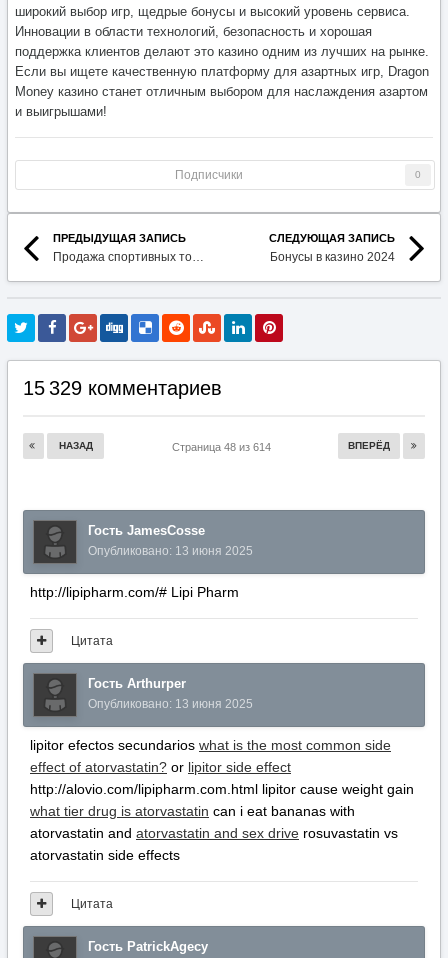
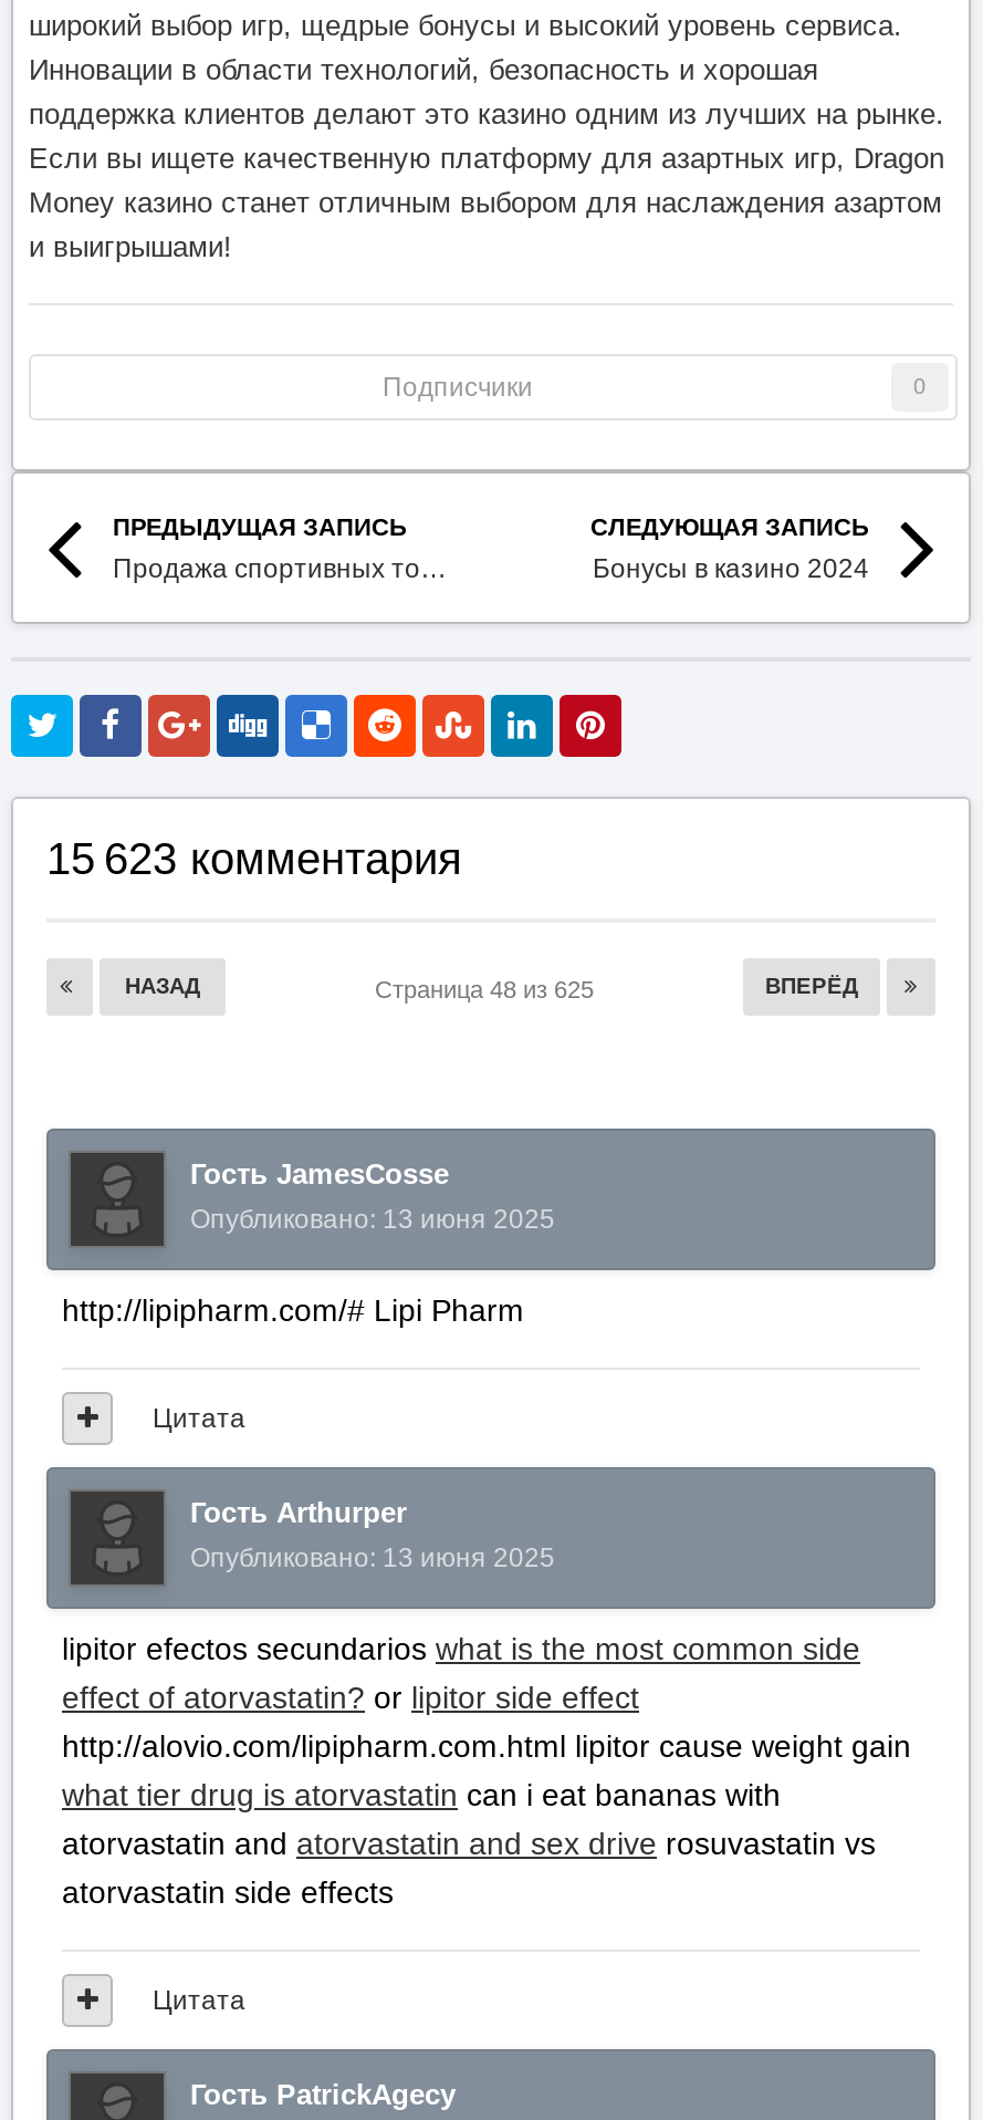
- 15 329 комментариев
+ 15 623 комментария

- Страница 48 из 614
+ Страница 48 из 625
